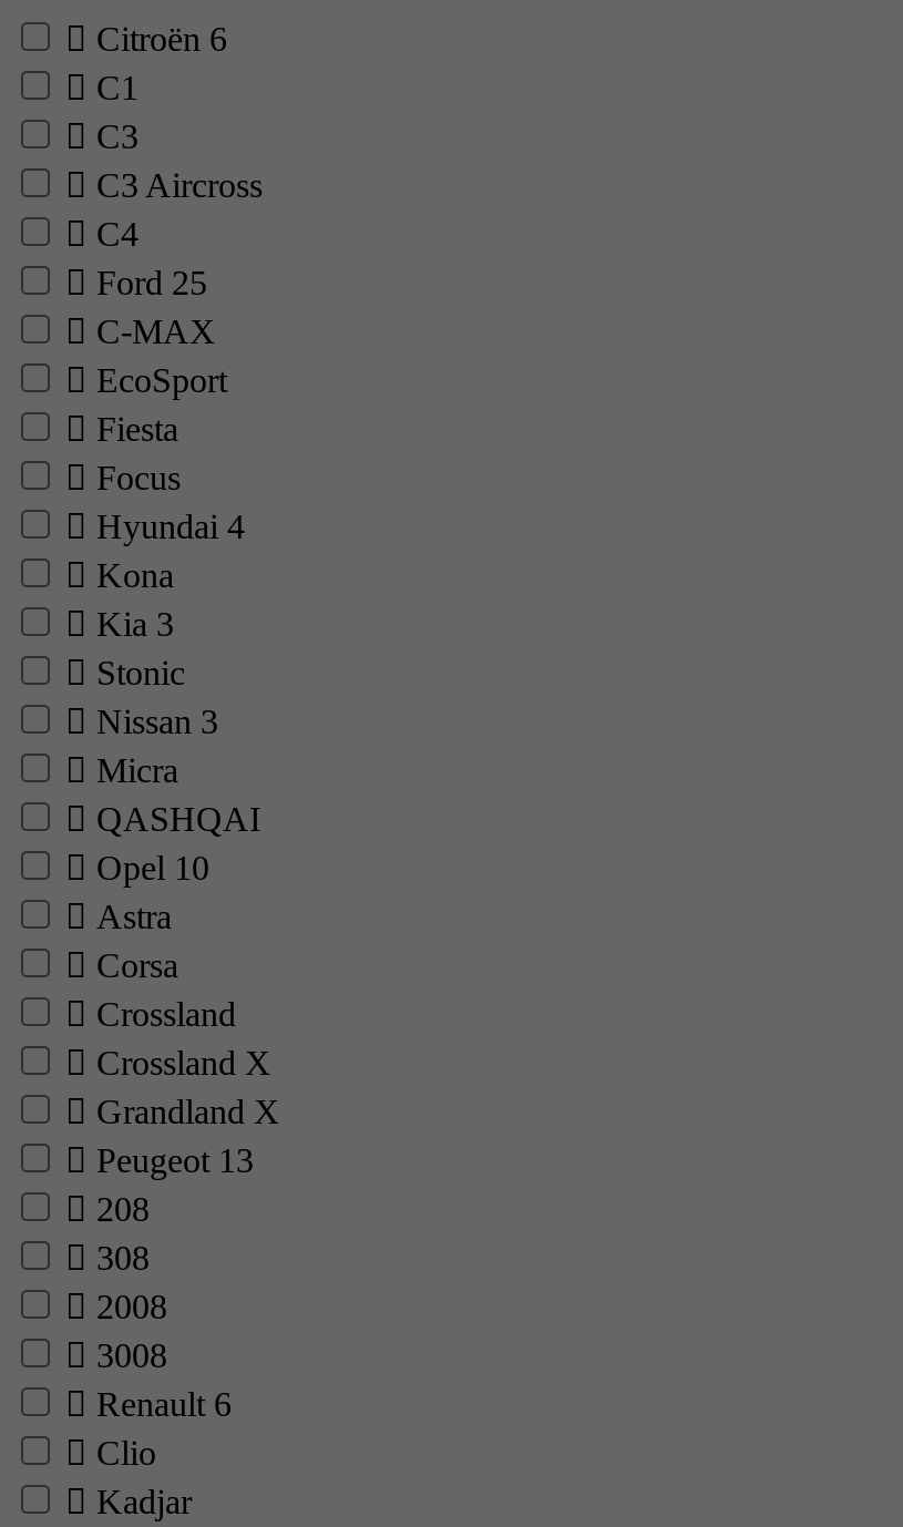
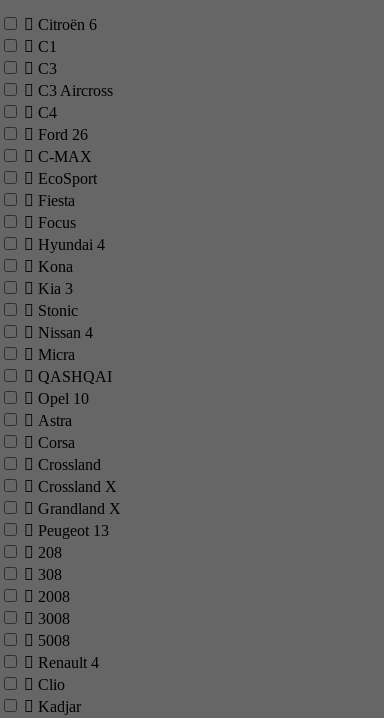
- Ford 25
+ Ford 26

- Nissan 3
+ Nissan 4

- Renault 6
+ 5008
+ Renault 4
